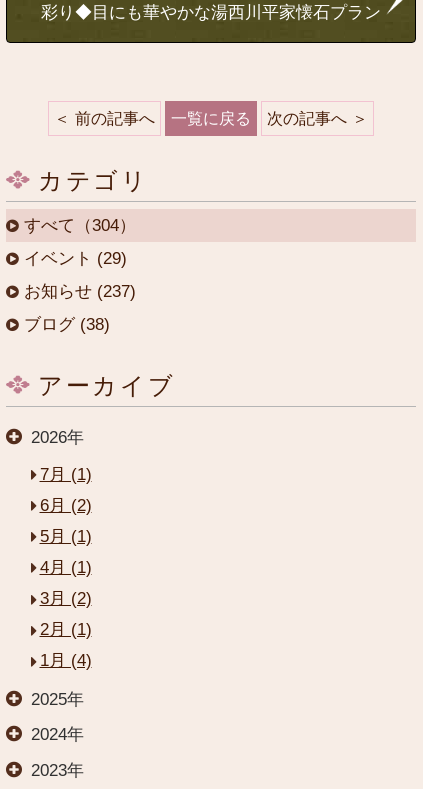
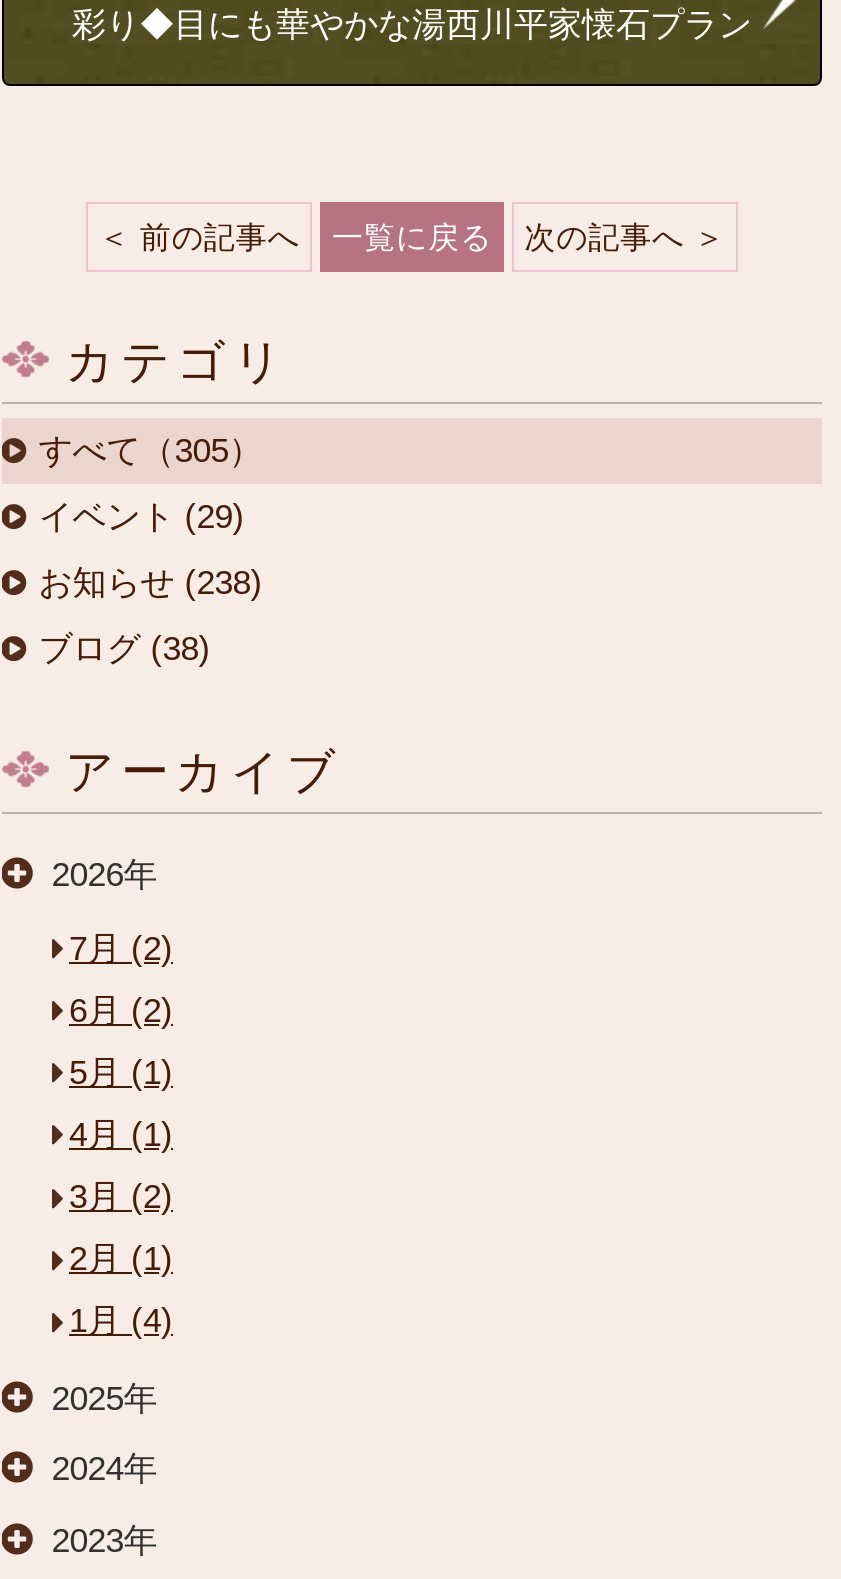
- すべて（304）
+ すべて（305）

- お知らせ (237)
+ お知らせ (238)

- 7月 (1)
+ 7月 (2)
